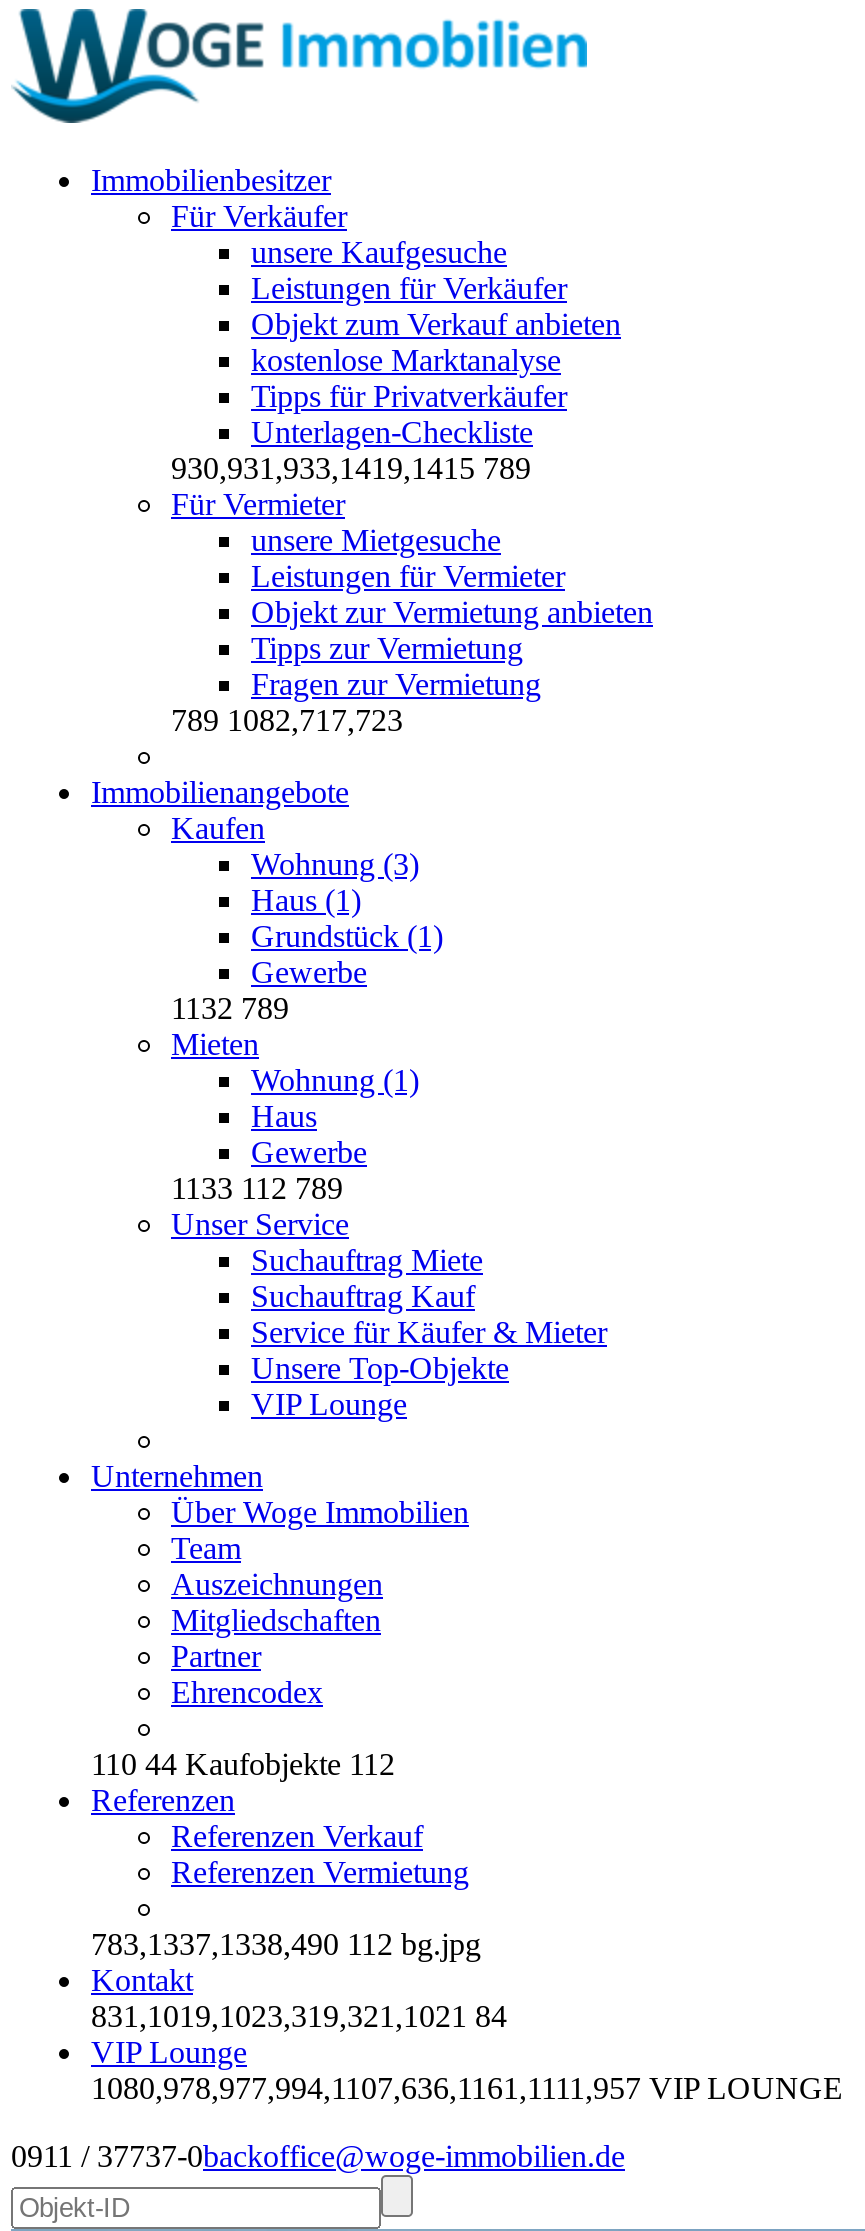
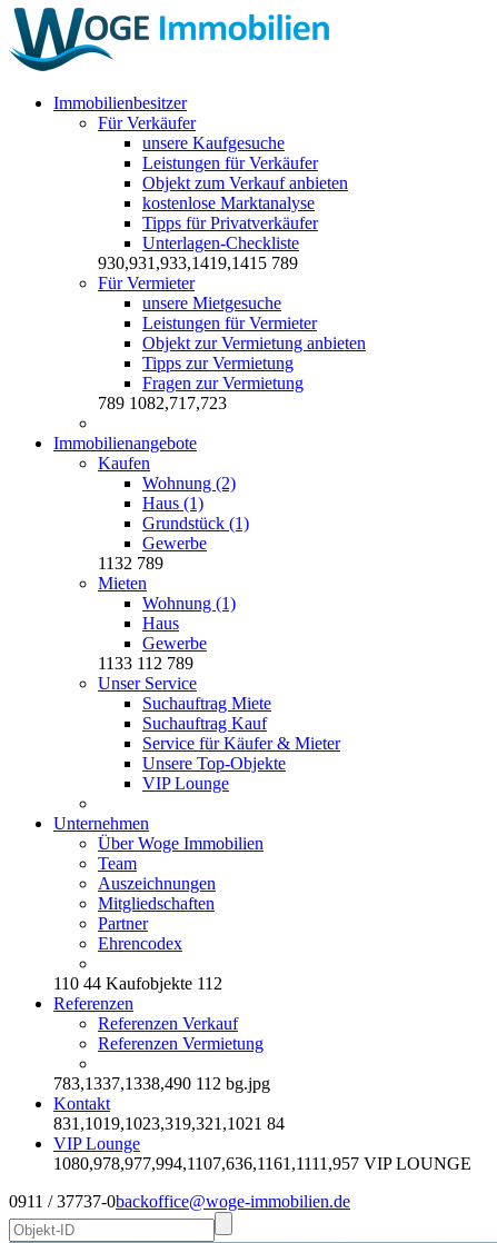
- Wohnung (3)
+ Wohnung (2)
